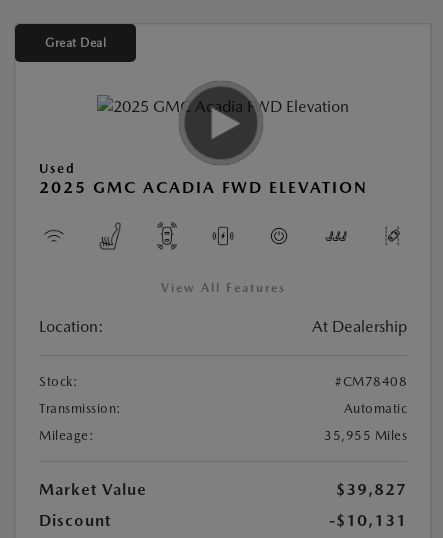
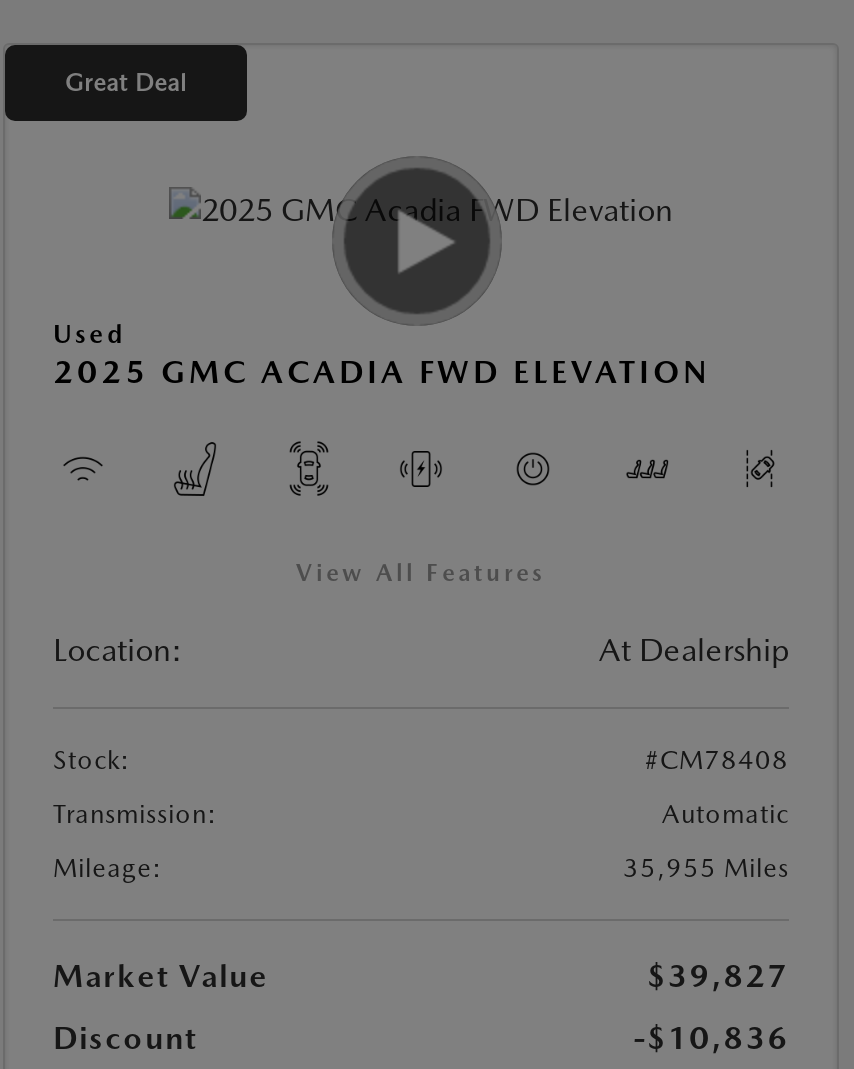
- -$10,131
+ -$10,836
